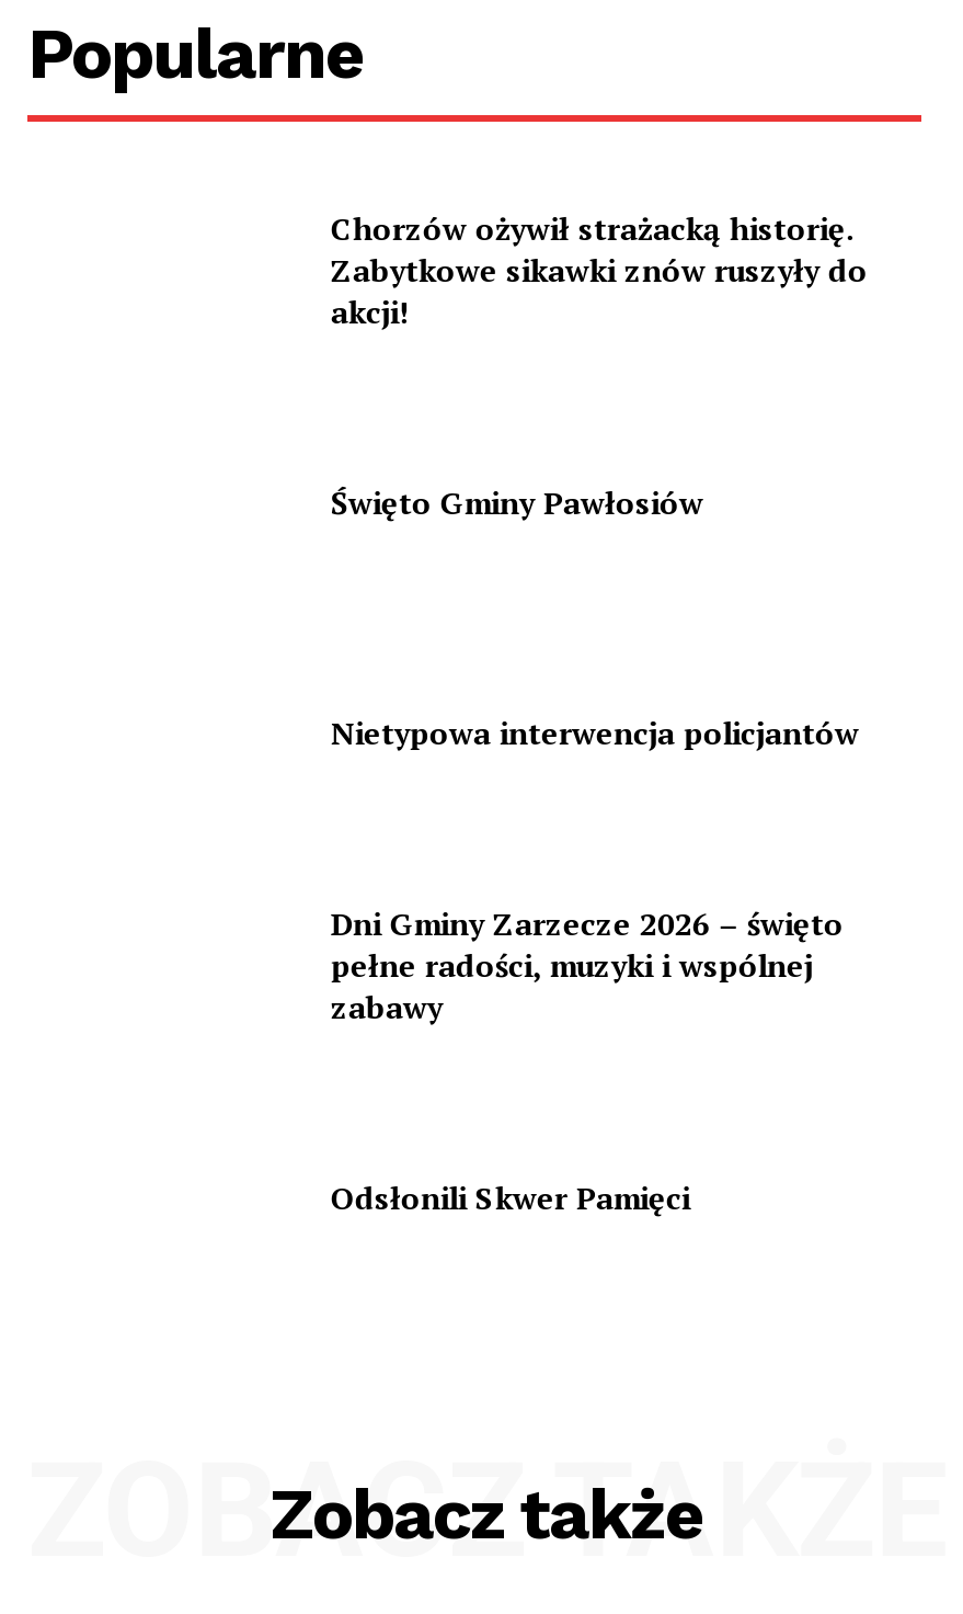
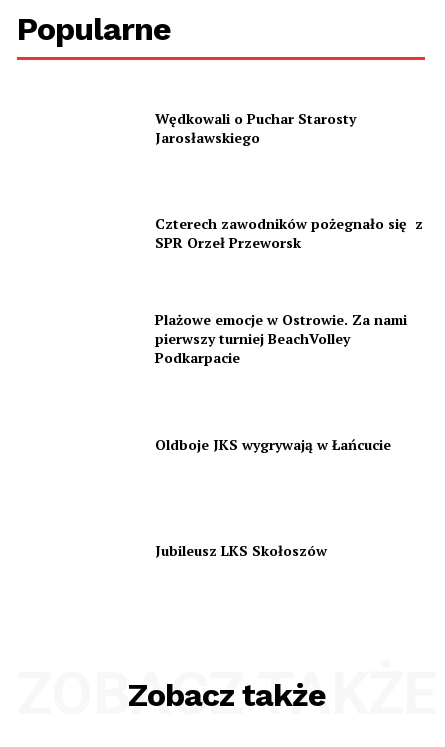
- Chorzów ożywił strażacką historię.
- Zabytkowe sikawki znów ruszyły do
- akcji!
+ Wędkowali o Puchar Starosty
+ Jarosławskiego

- Święto Gminy Pawłosiów
+ Czterech zawodników pożegnało się z
+ SPR Orzeł Przeworsk

- Nietypowa interwencja policjantów
+ Plażowe emocje w Ostrowie. Za nami
+ pierwszy turniej BeachVolley
+ Podkarpacie

- Dni Gminy Zarzecze 2026 – święto
- pełne radości, muzyki i wspólnej
- zabawy
+ Oldboje JKS wygrywają w Łańcucie

- Odsłonili Skwer Pamięci
+ Jubileusz LKS Skołoszów
